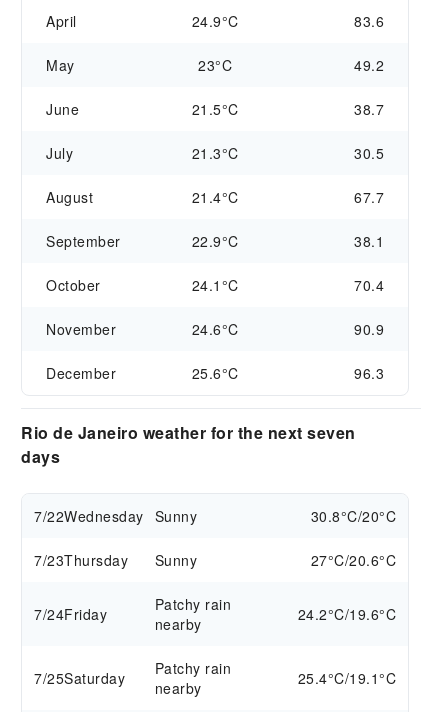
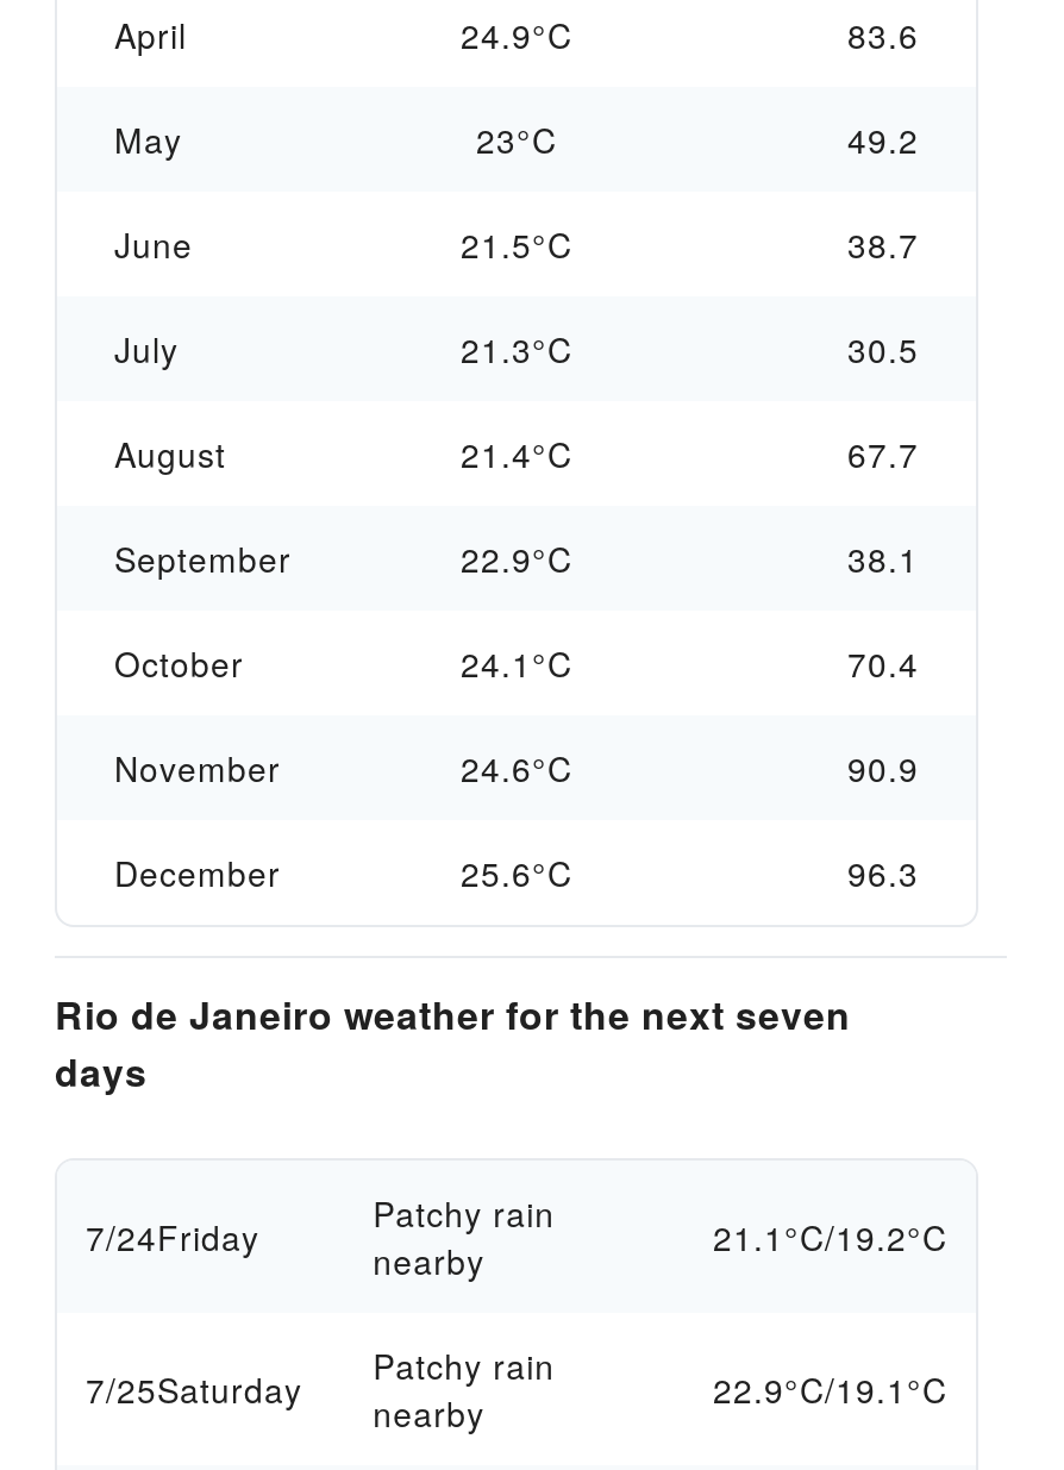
- 7/22Wednesday Sunny
- 30.8°C/20°C
- 7/23Thursday
- Sunny
- 27°C/20.6°C

- 24.2°C/19.6°C
+ 21.1°C/19.2°C

- 25.4°C/19.1°C
+ 22.9°C/19.1°C
